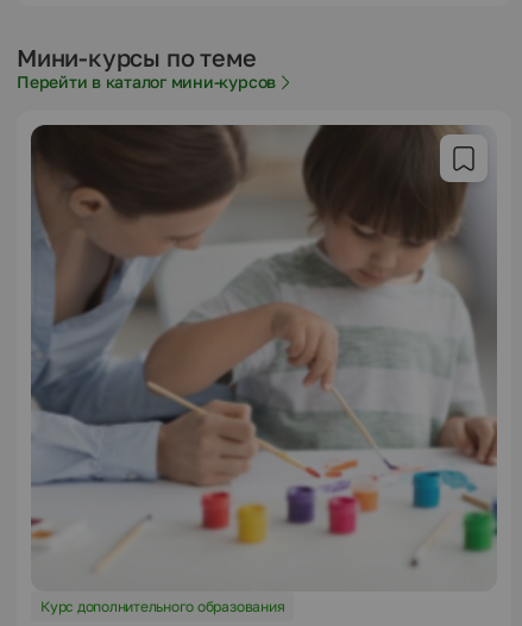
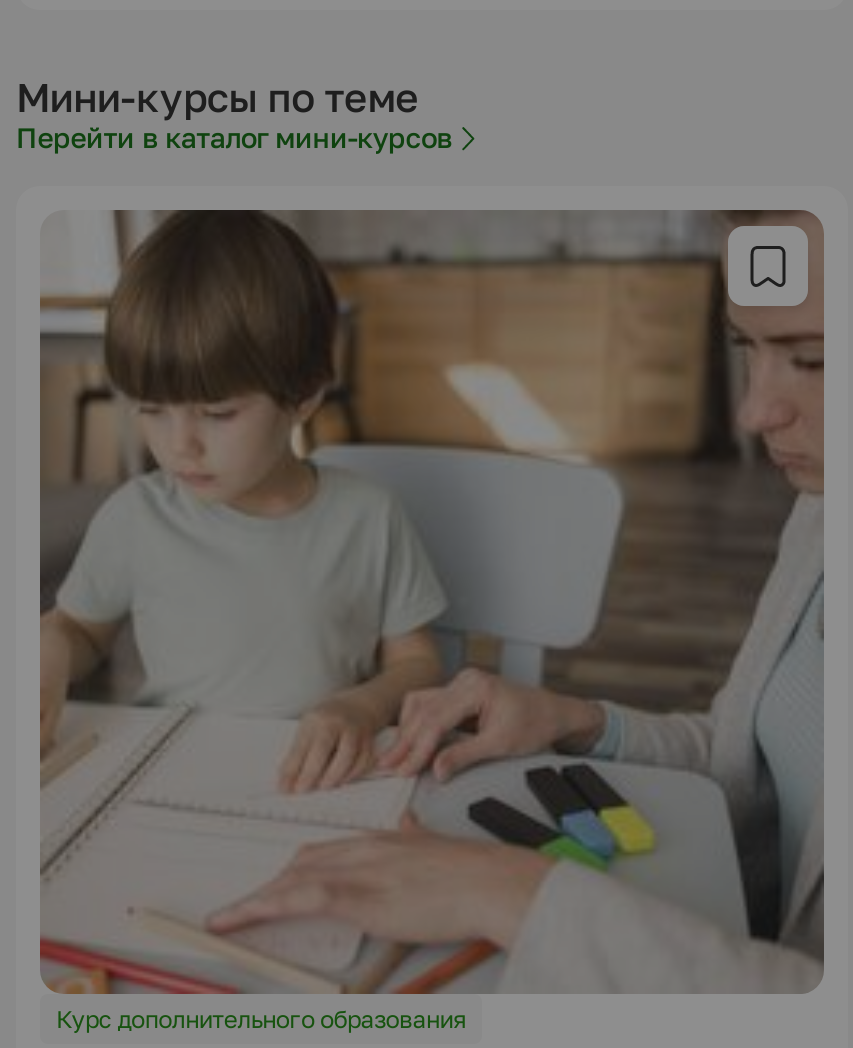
- [image]
+ [image]
